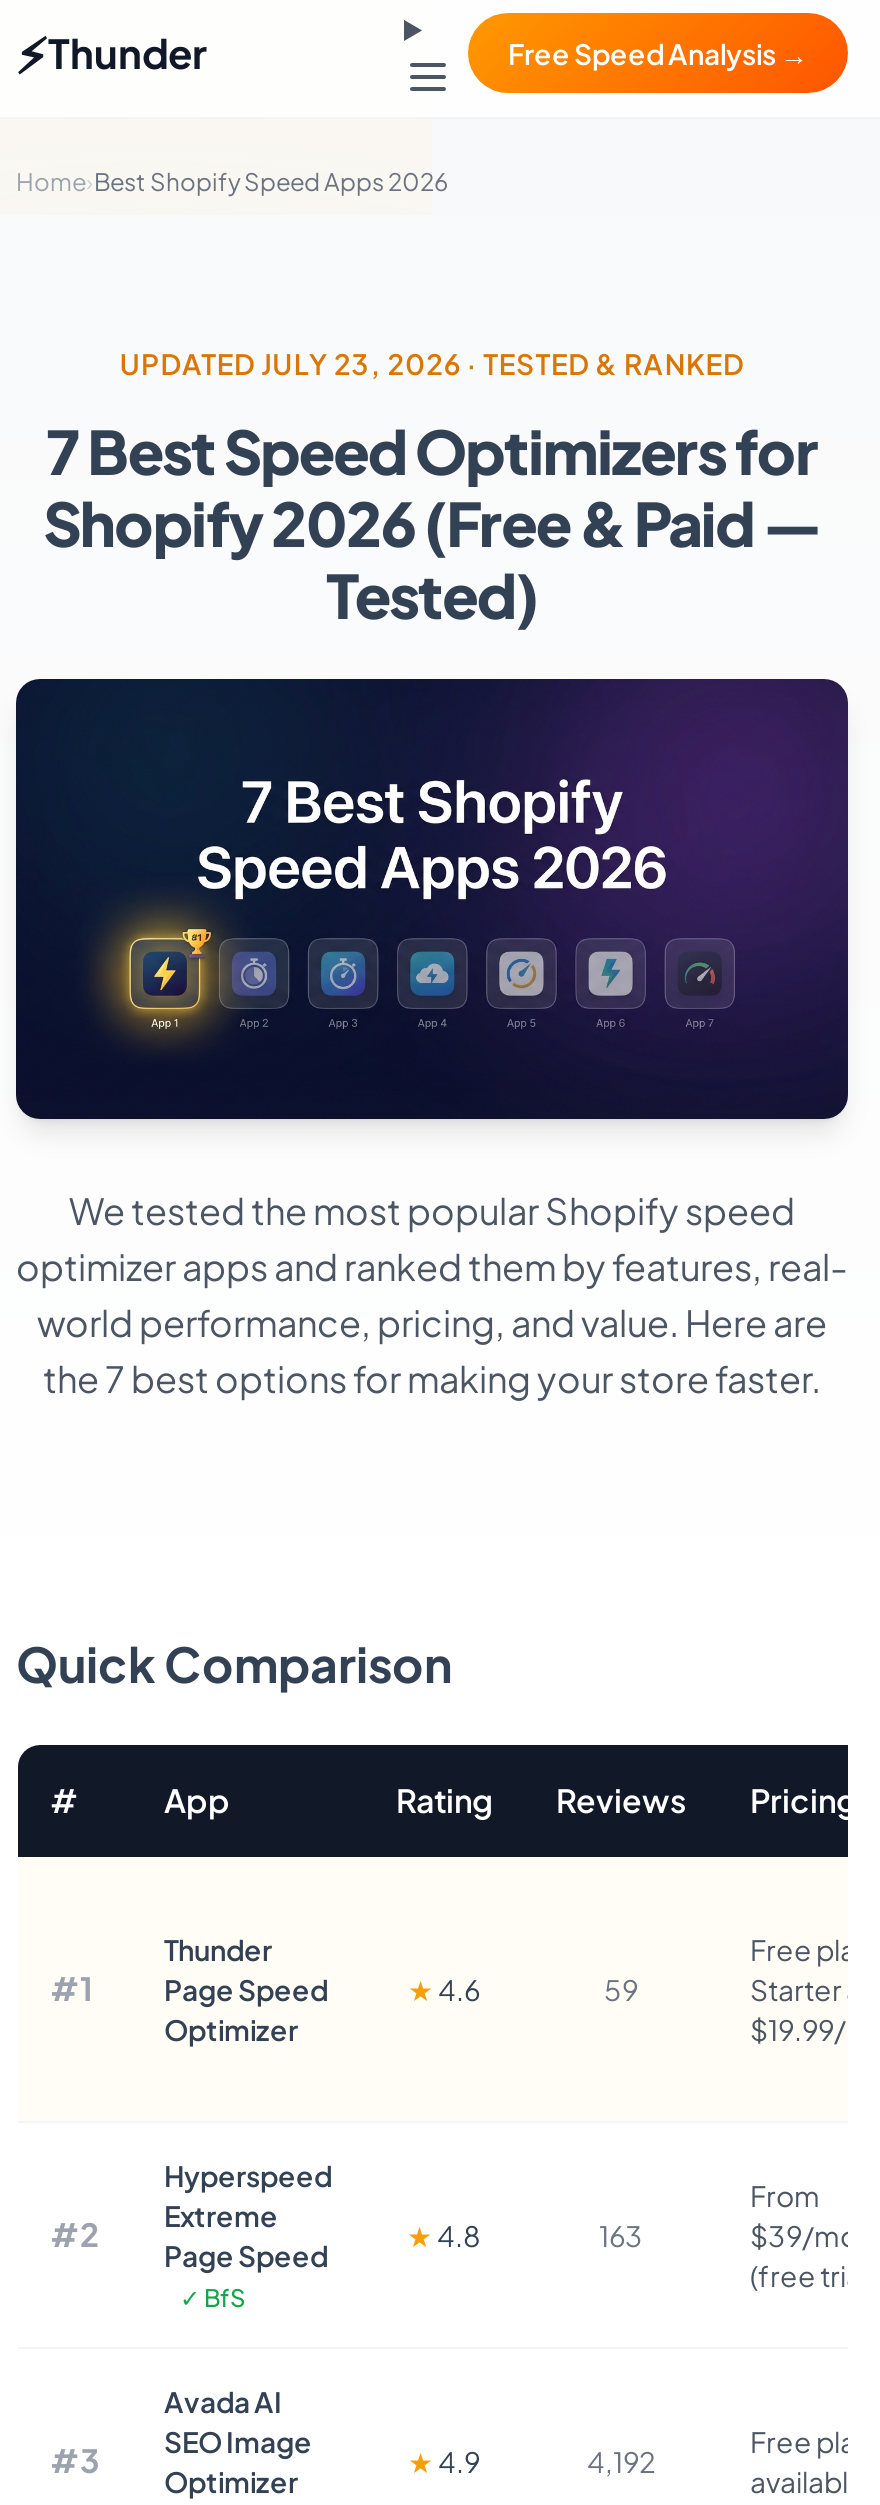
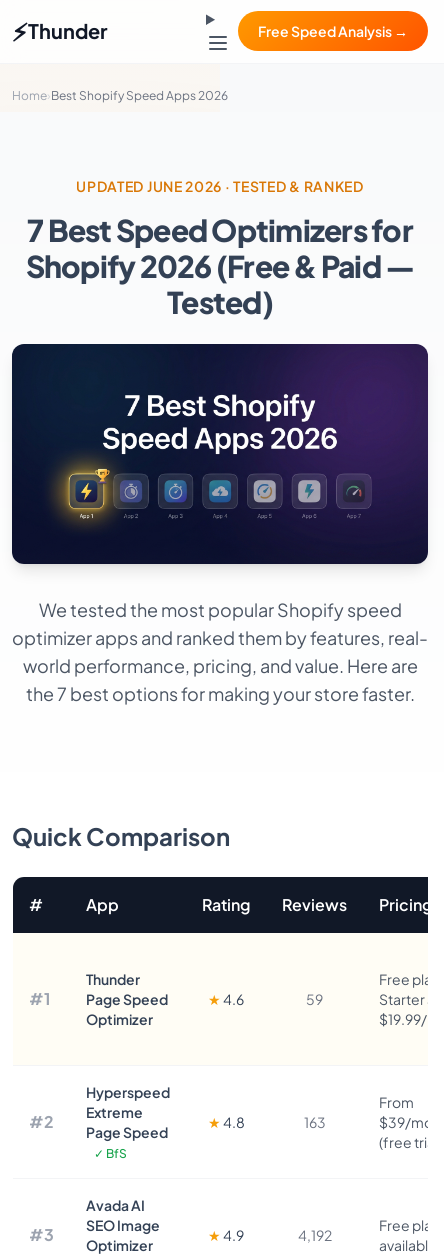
- UPDATED JULY 23, 2026 · TESTED & RANKED
+ UPDATED JUNE 2026 · TESTED & RANKED
